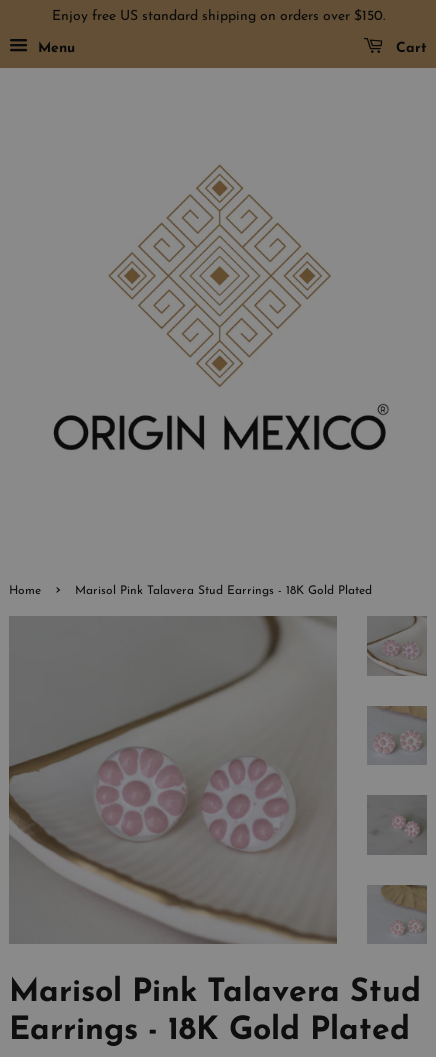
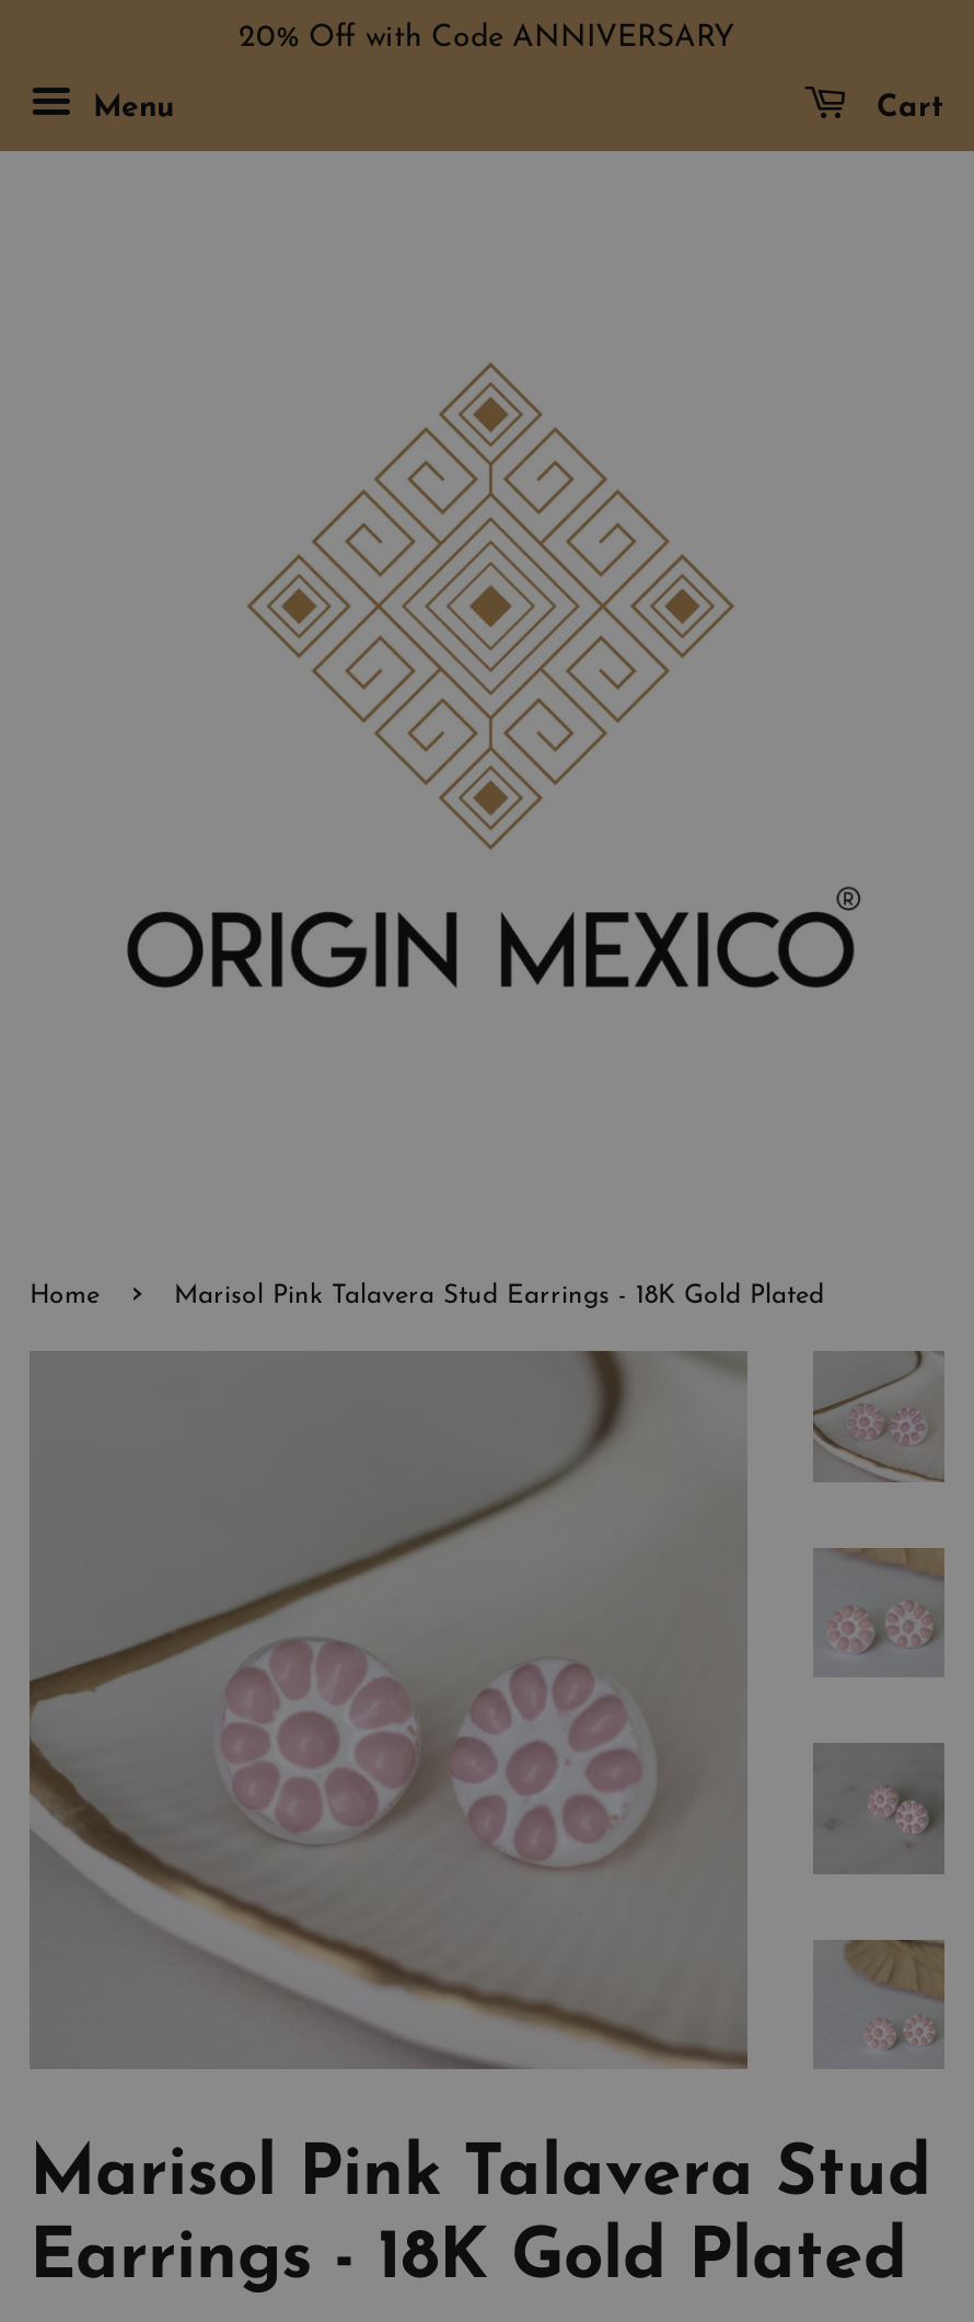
- Enjoy free US standard shipping on orders over $150.
+ 20% Off with Code ANNIVERSARY
